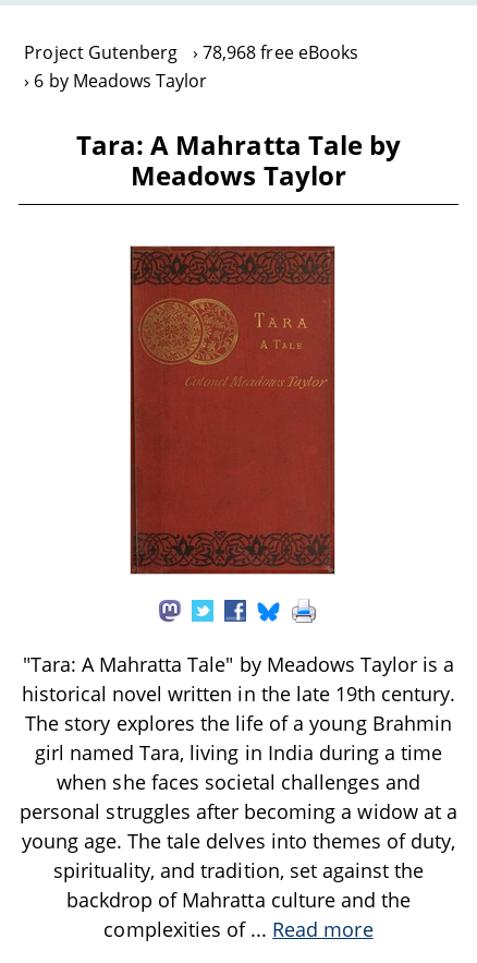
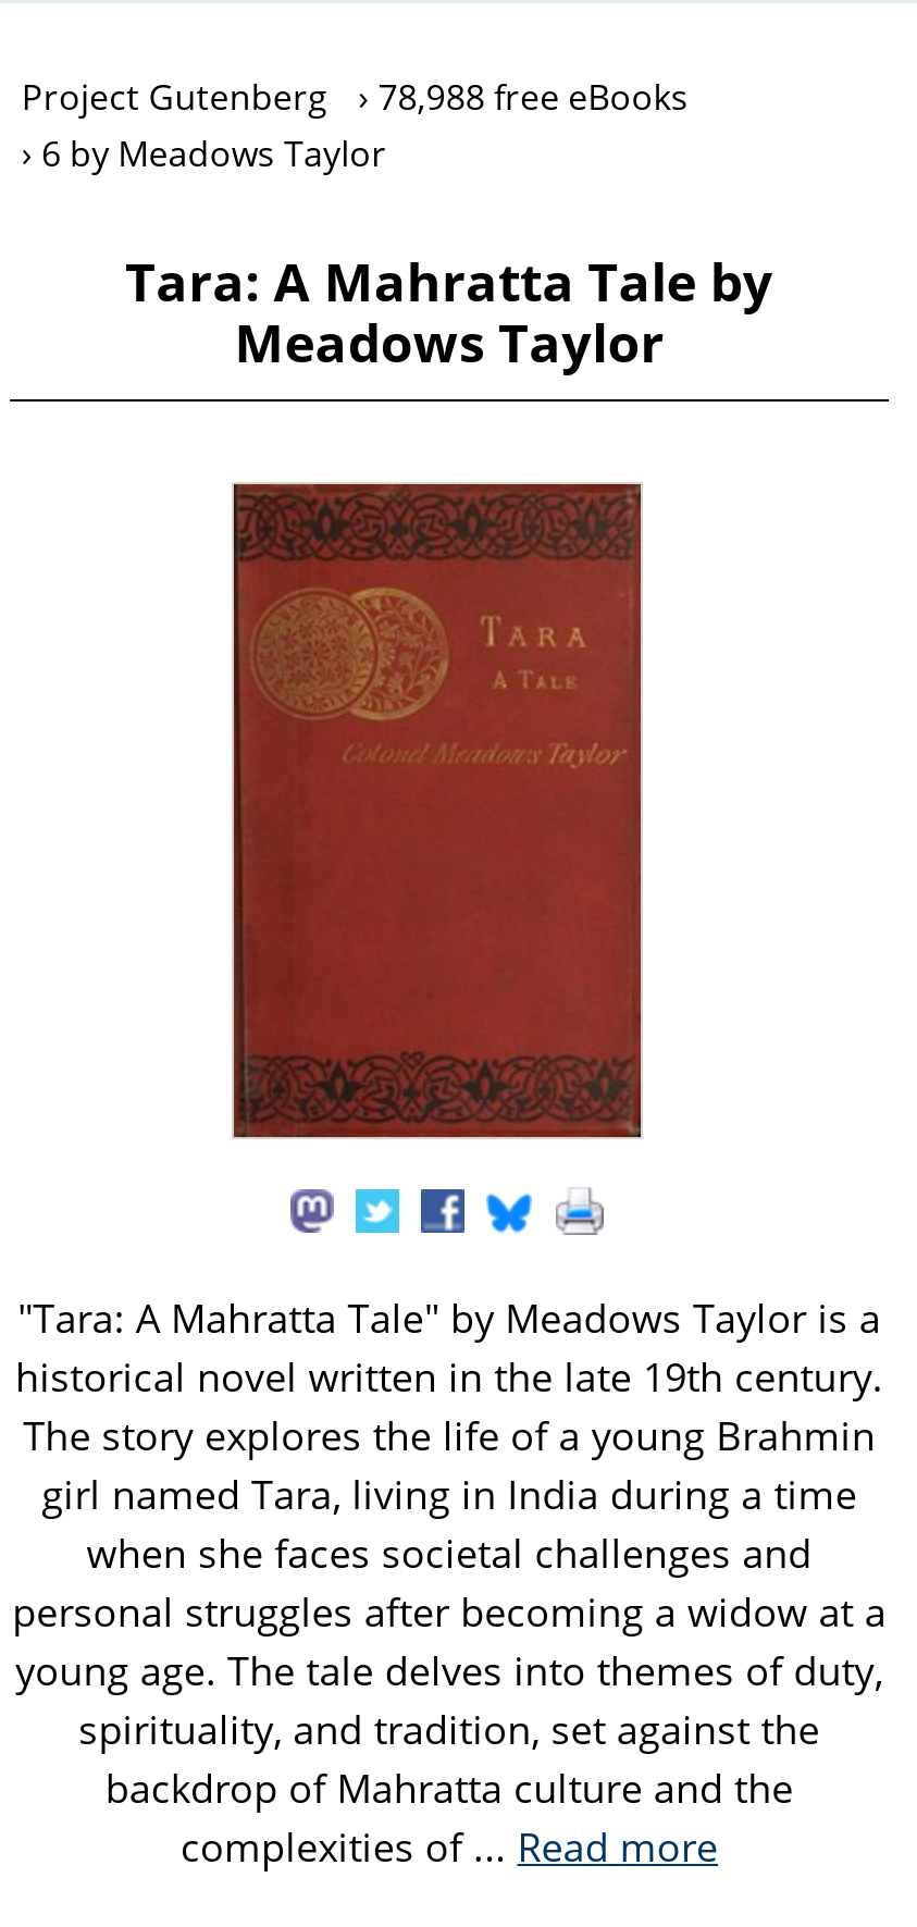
- Project Gutenberg 78,968 free eBooks
+ Project Gutenberg 78,988 free eBooks
